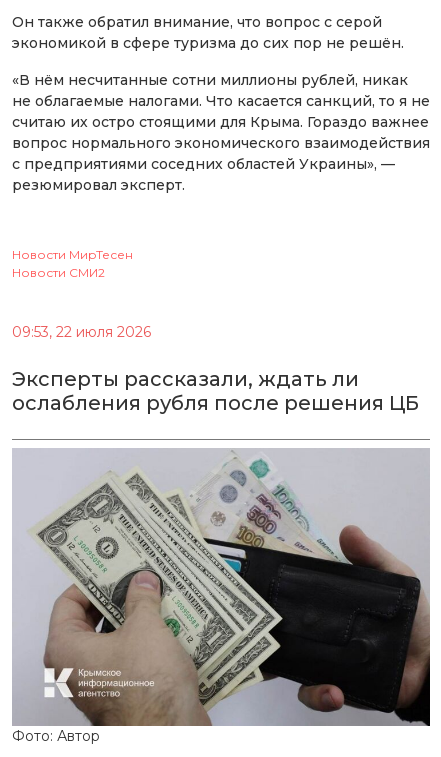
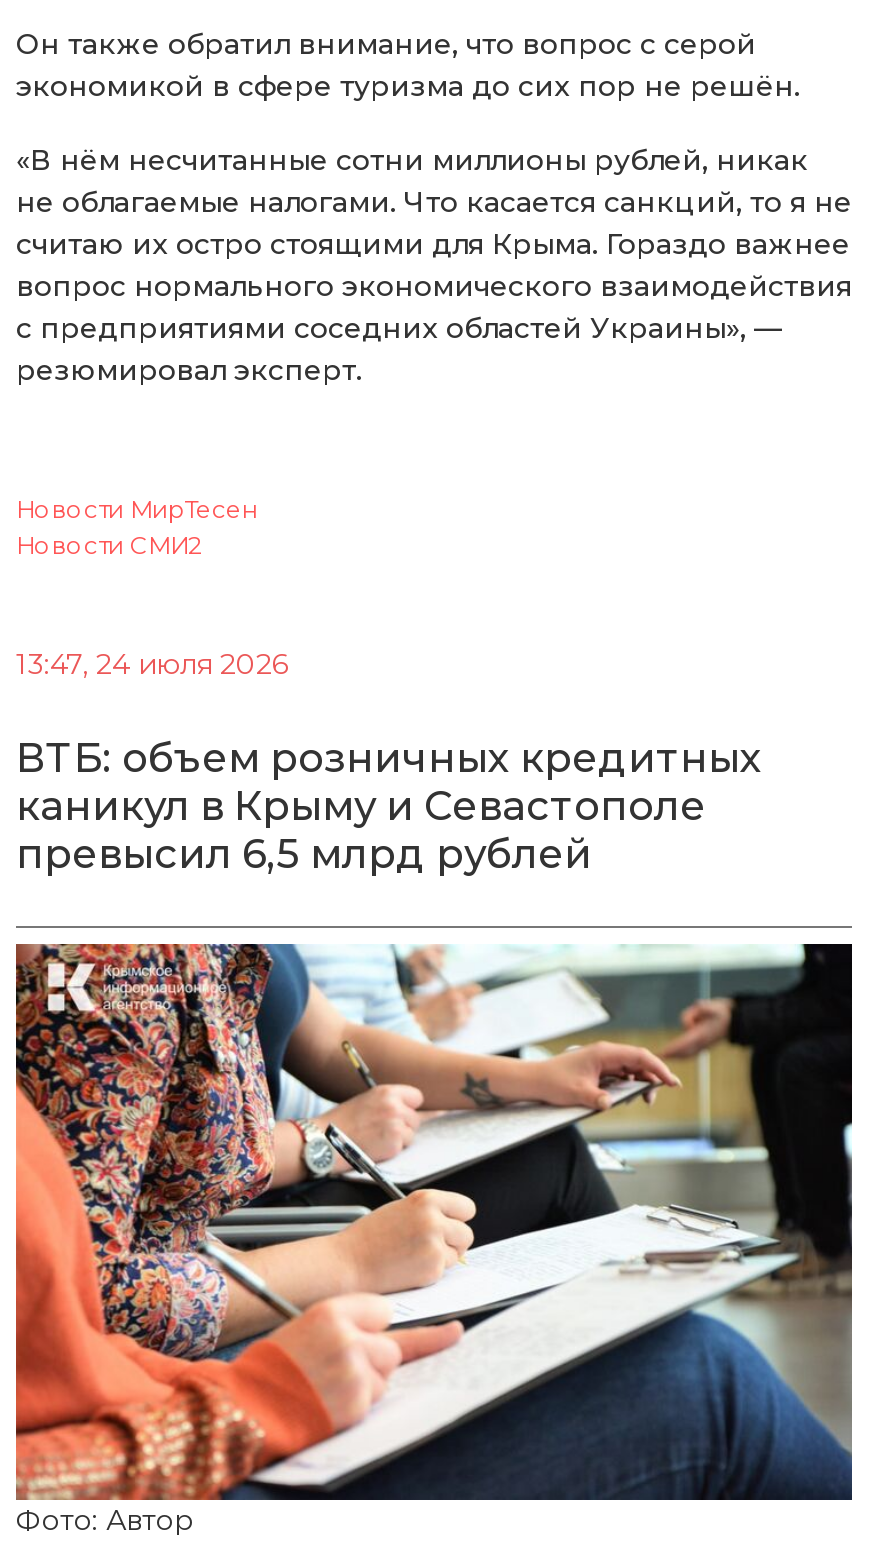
- 09:53, 22 июля 2026
+ 13:47, 24 июля 2026

- Эксперты рассказали, ждать ли
- ослабления рубля после решения ЦБ
+ ВТБ: объем розничных кредитных
+ каникул в Крыму и Севастополе
+ превысил 6,5 млрд рублей

- [image]
+ [image]
